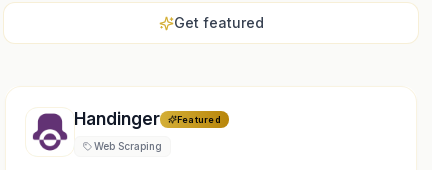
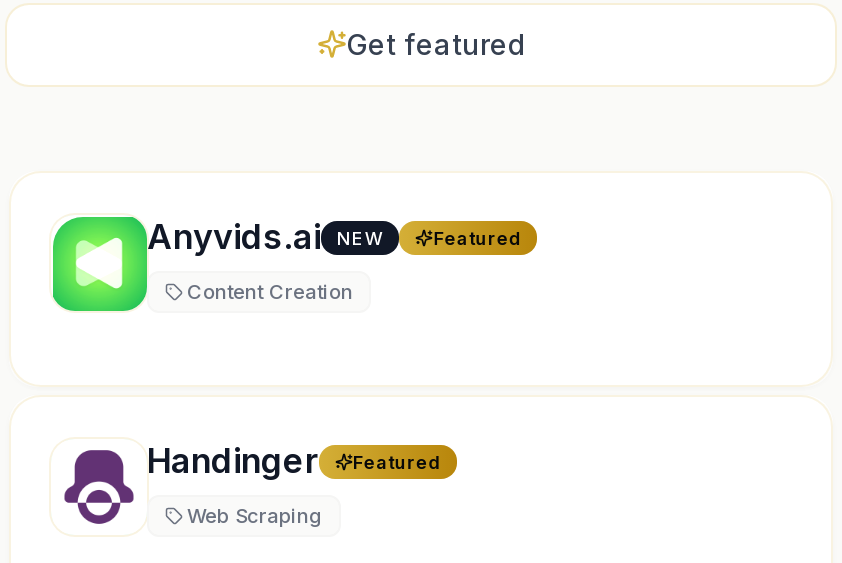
+ [image]
+ Anyvids.ai
+ NEW
+ Featured
+ Content Creation
